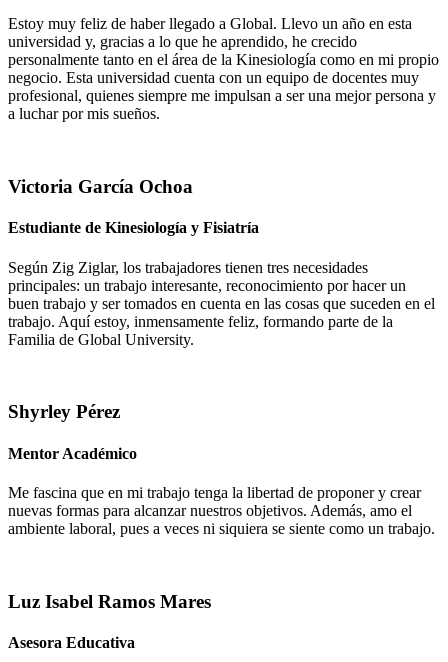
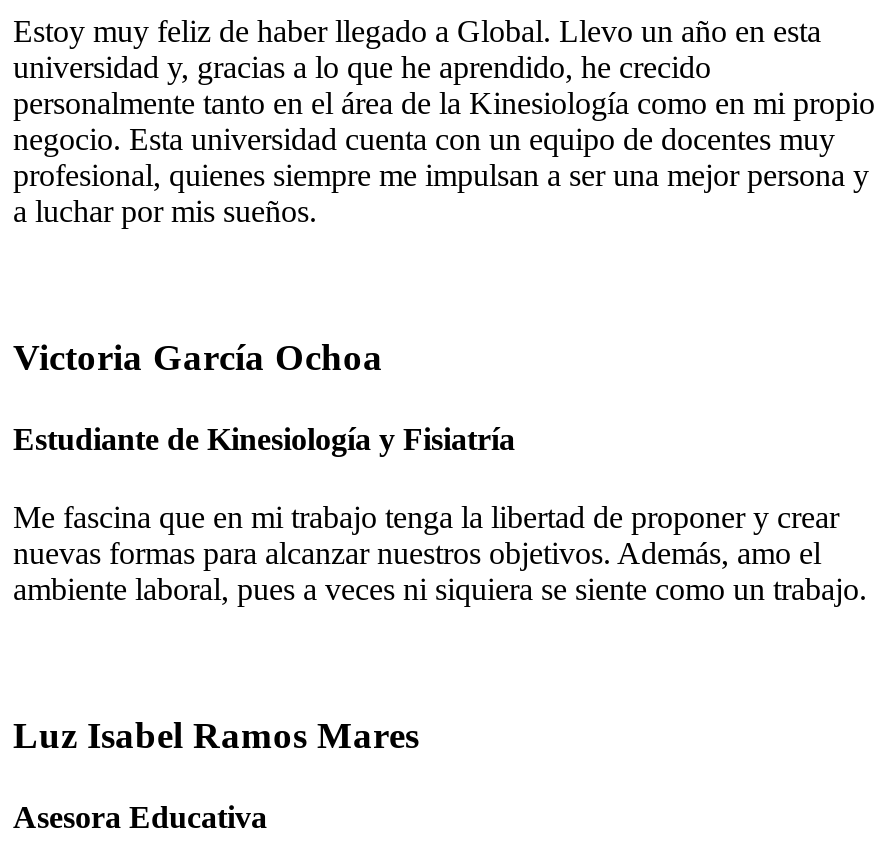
- Según Zig Ziglar, los trabajadores tienen tres necesidades
- principales: un trabajo interesante, reconocimiento por hacer un
- buen trabajo y ser tomados en cuenta en las cosas que suceden en el
- trabajo. Aquí estoy, inmensamente feliz, formando parte de la
- Familia de Global University.

- Shyrley Pérez
- Mentor Académico
